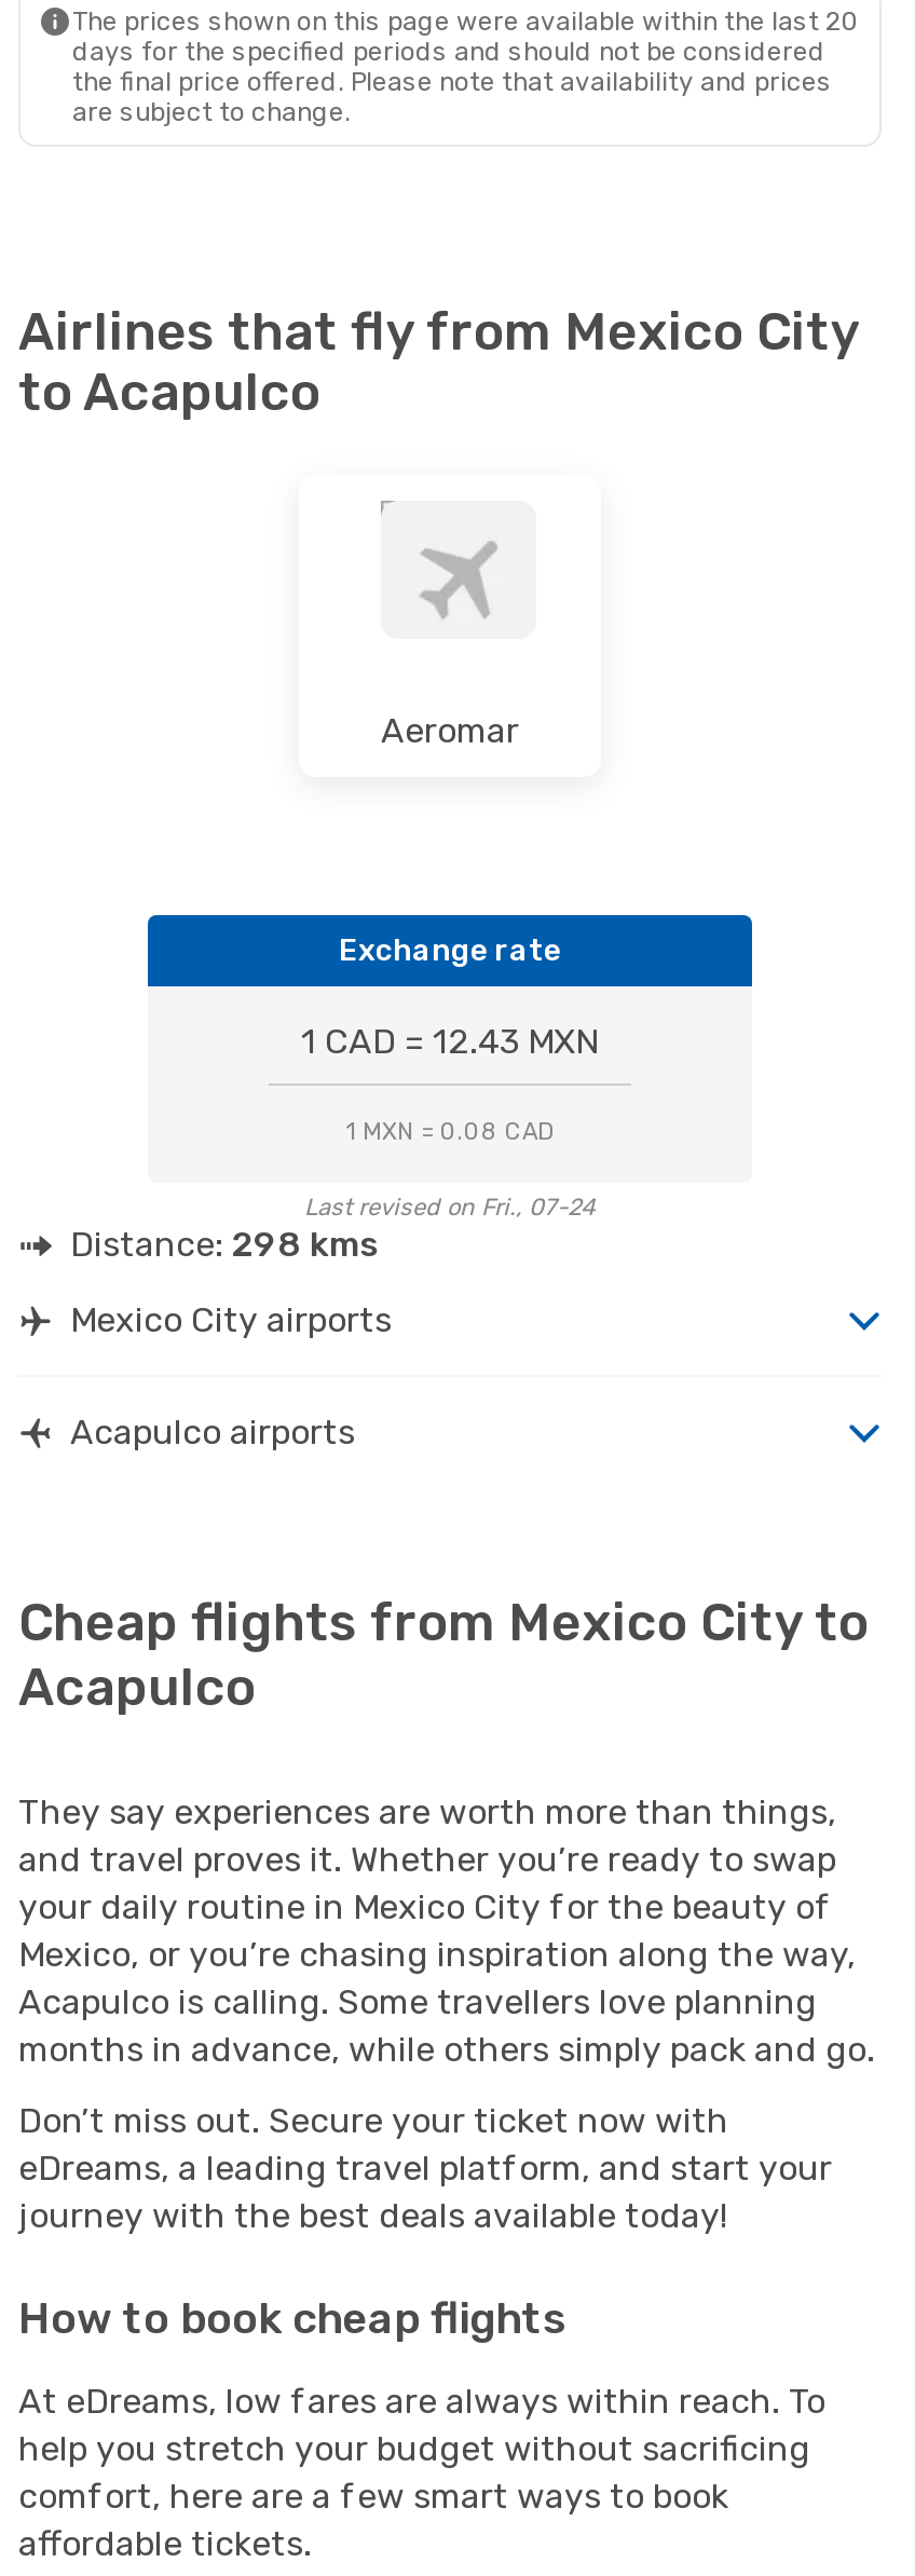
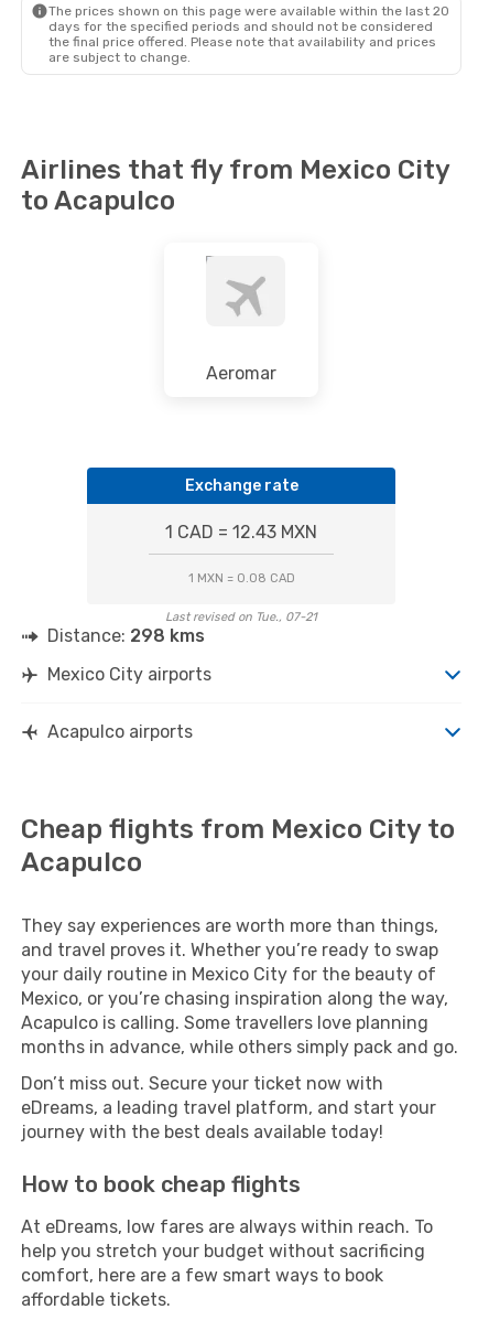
- Last revised on Fri., 07-24
+ Last revised on Tue., 07-21
